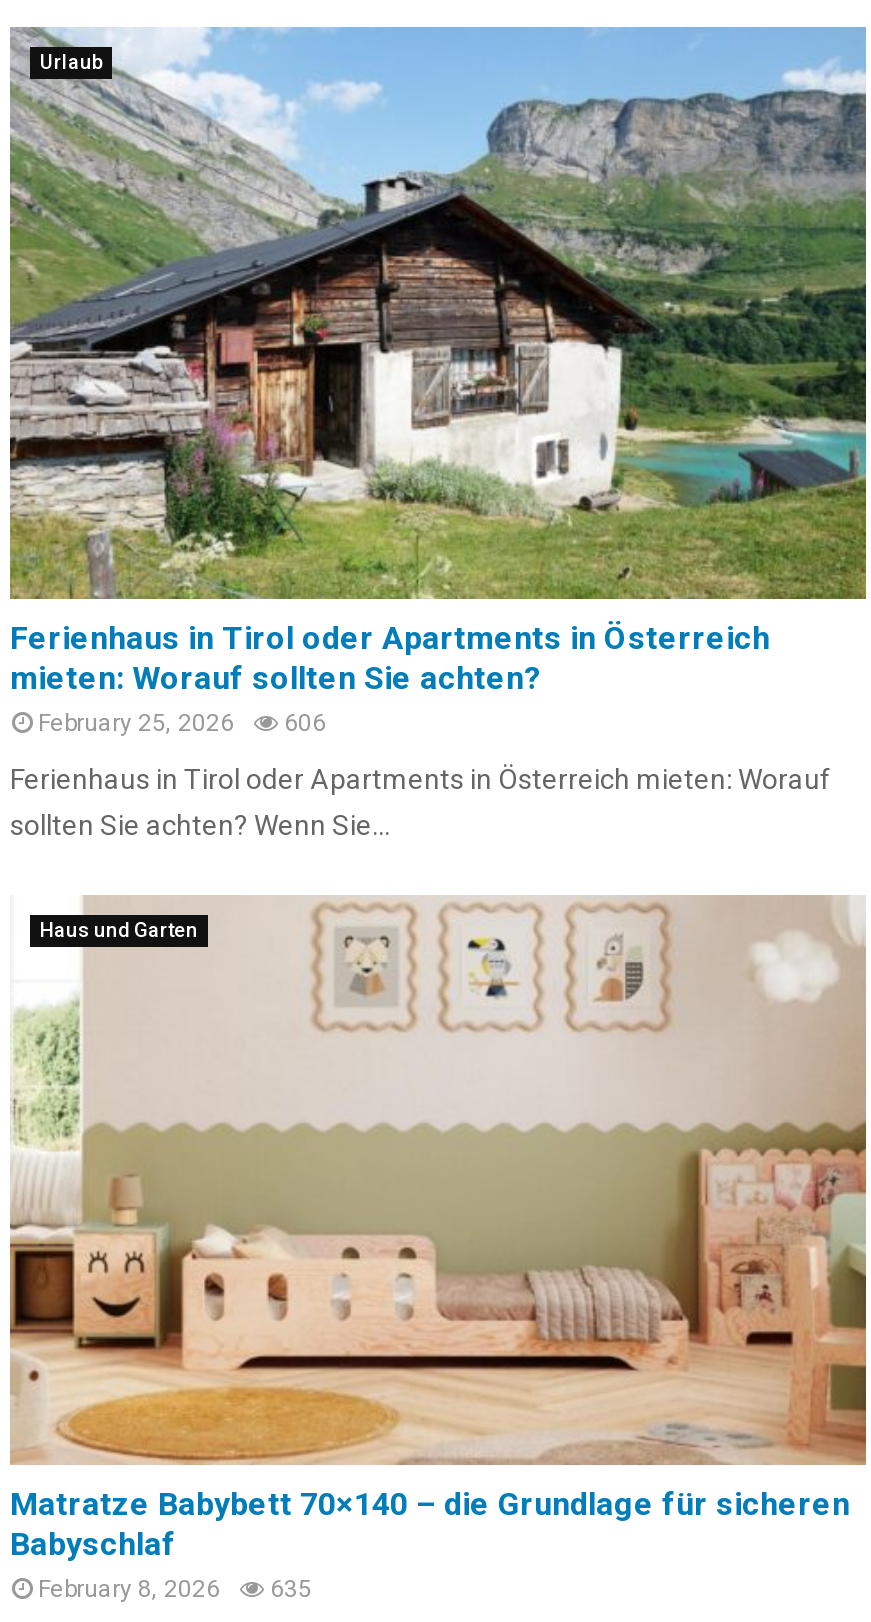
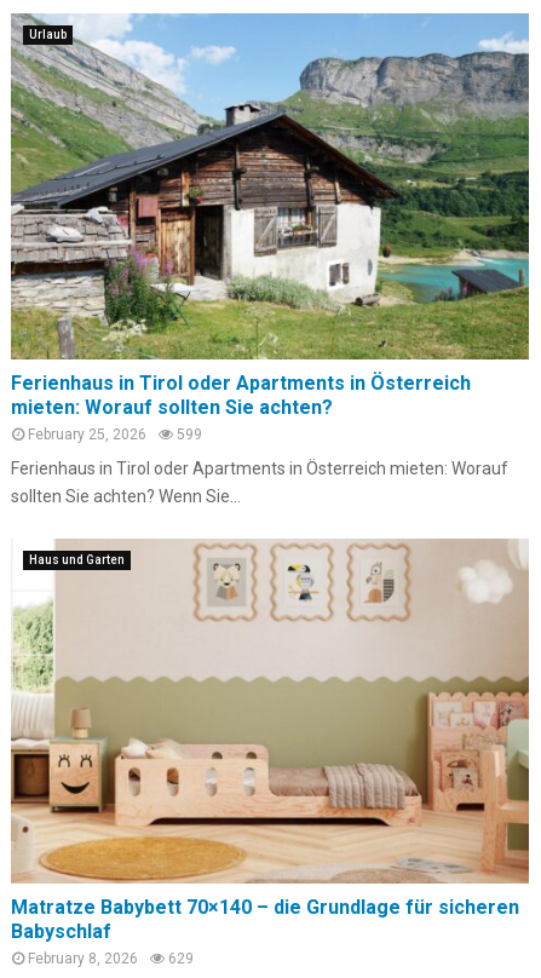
- February 25, 2026 606
+ February 25, 2026 599

- February 8, 2026 635
+ February 8, 2026 629
